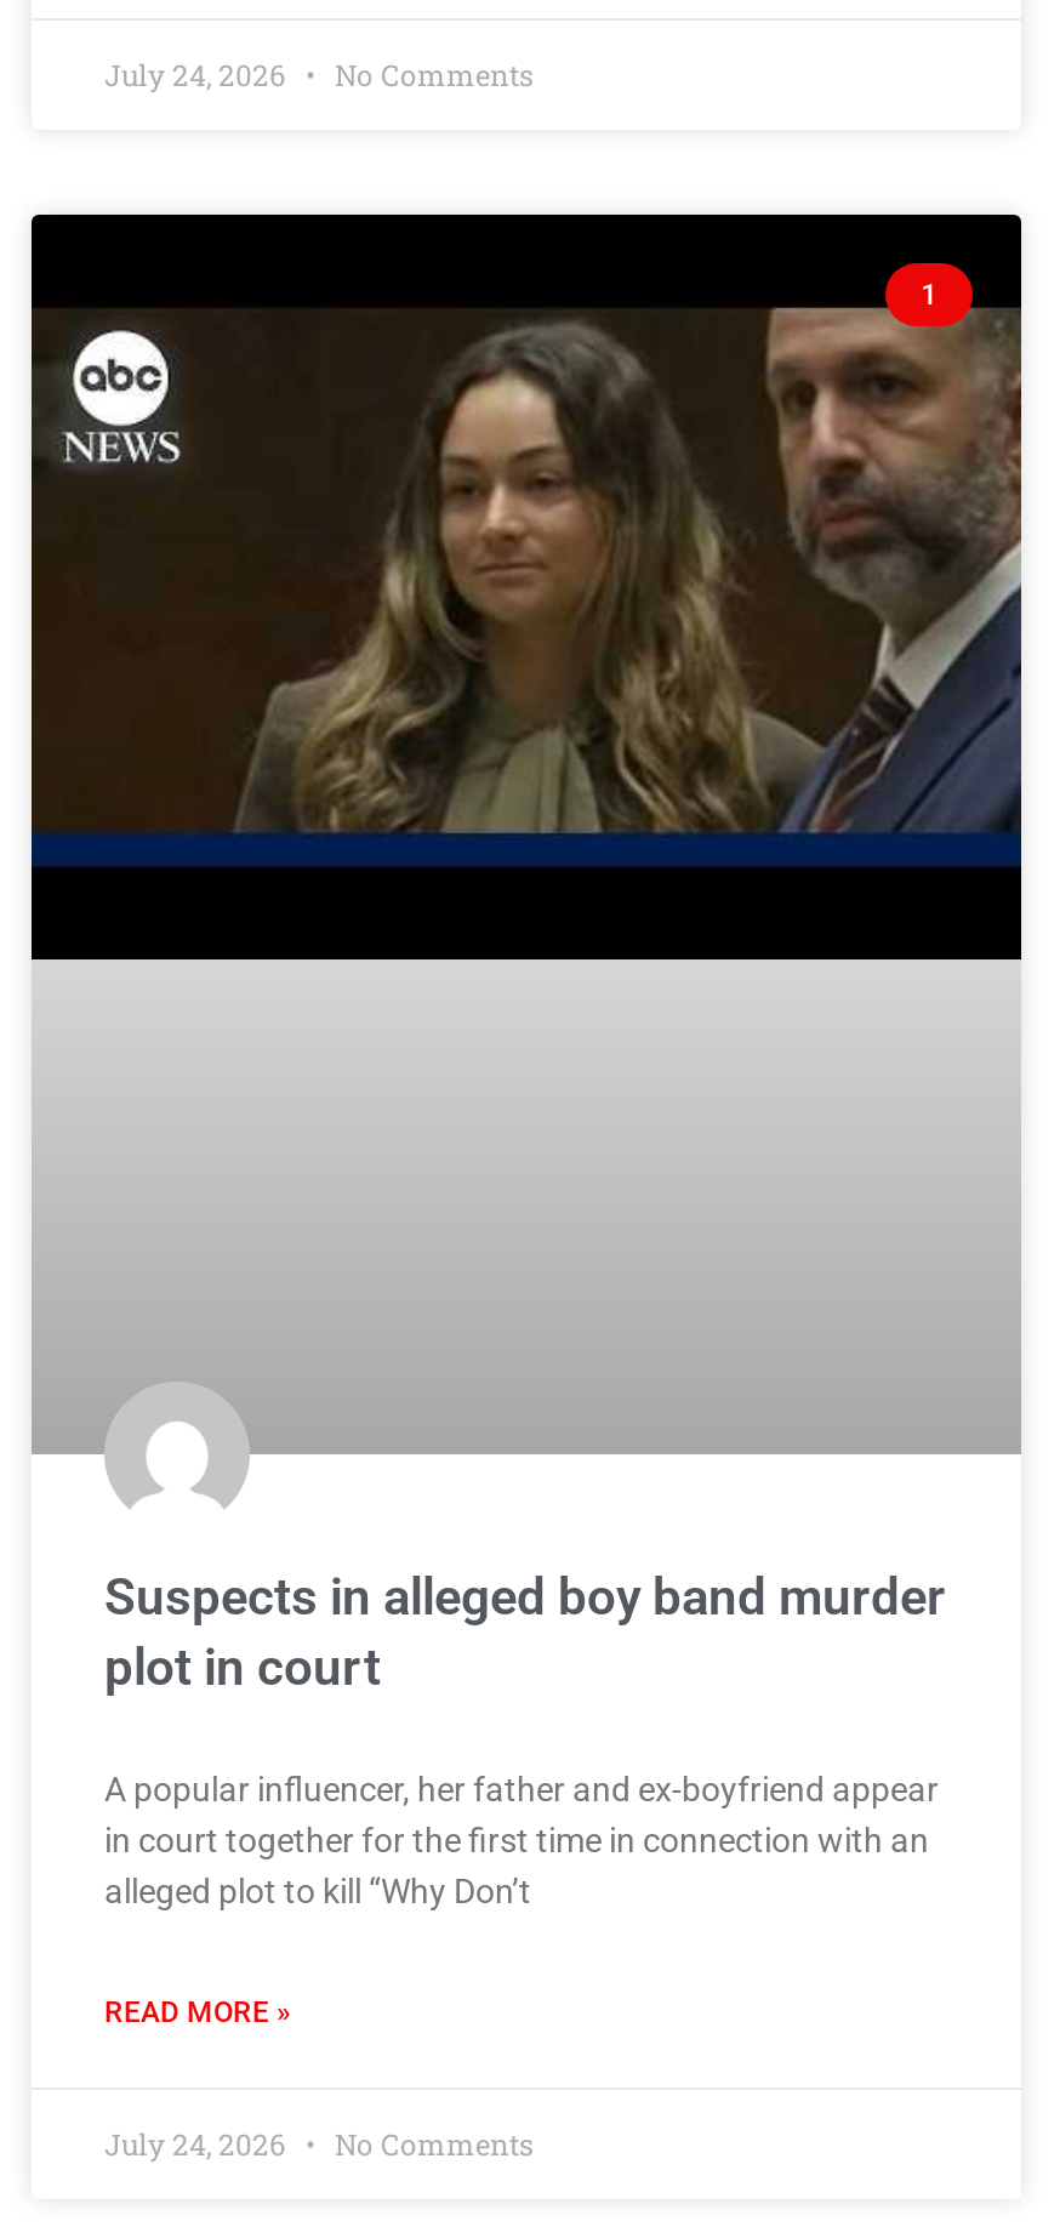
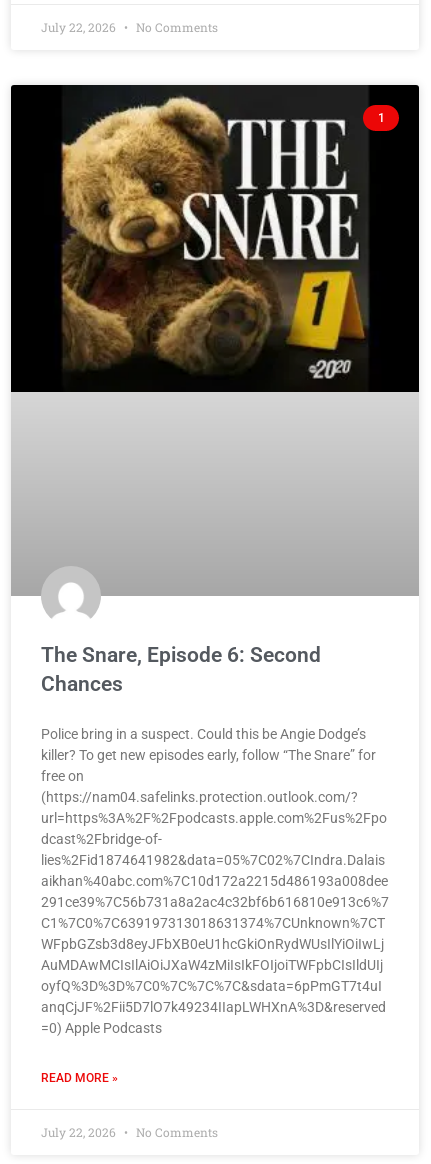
- July 24, 2026 No Comments
+ July 22, 2026 No Comments

- [image]
+ [image]

- Suspects in alleged boy band murder
- plot in court
+ The Snare, Episode 6: Second
+ Chances

- A popular influencer, her father and ex-boyfriend appear
- in court together for the first time in connection with an
- alleged plot to kill “Why Don’t
+ Police bring in a suspect. Could this be Angie Dodge’s
+ killer? To get new episodes early, follow “The Snare” for
+ free on
+ (https://nam04.safelinks.protection.outlook.com/?
+ url=https%3A%2F%2Fpodcasts.apple.com%2Fus%2Fpo
+ dcast%2Fbridge-of-
+ lies%2Fid1874641982&data=05%7C02%7CIndra.Dalais
+ aikhan%40abc.com%7C10d172a2215d486193a008dee
+ 291ce39%7C56b731a8a2ac4c32bf6b616810e913c6%7
+ C1%7C0%7C639197313018631374%7CUnknown%7CT
+ WFpbGZsb3d8eyJFbXB0eU1hcGkiOnRydWUsIlYiOiIwLj
+ AuMDAwMCIsIlAiOiJXaW4zMiIsIkFOIjoiTWFpbCIsIldUIj
+ oyfQ%3D%3D%7C0%7C%7C%7C&sdata=6pPmGT7t4uI
+ anqCjJF%2Fii5D7lO7k49234IIapLWHXnA%3D&reserved
+ =0) Apple Podcasts

- July 24, 2026 No Comments
+ July 22, 2026 No Comments
